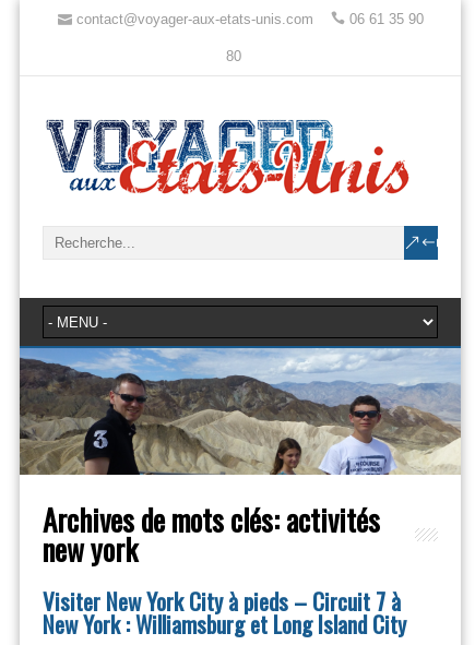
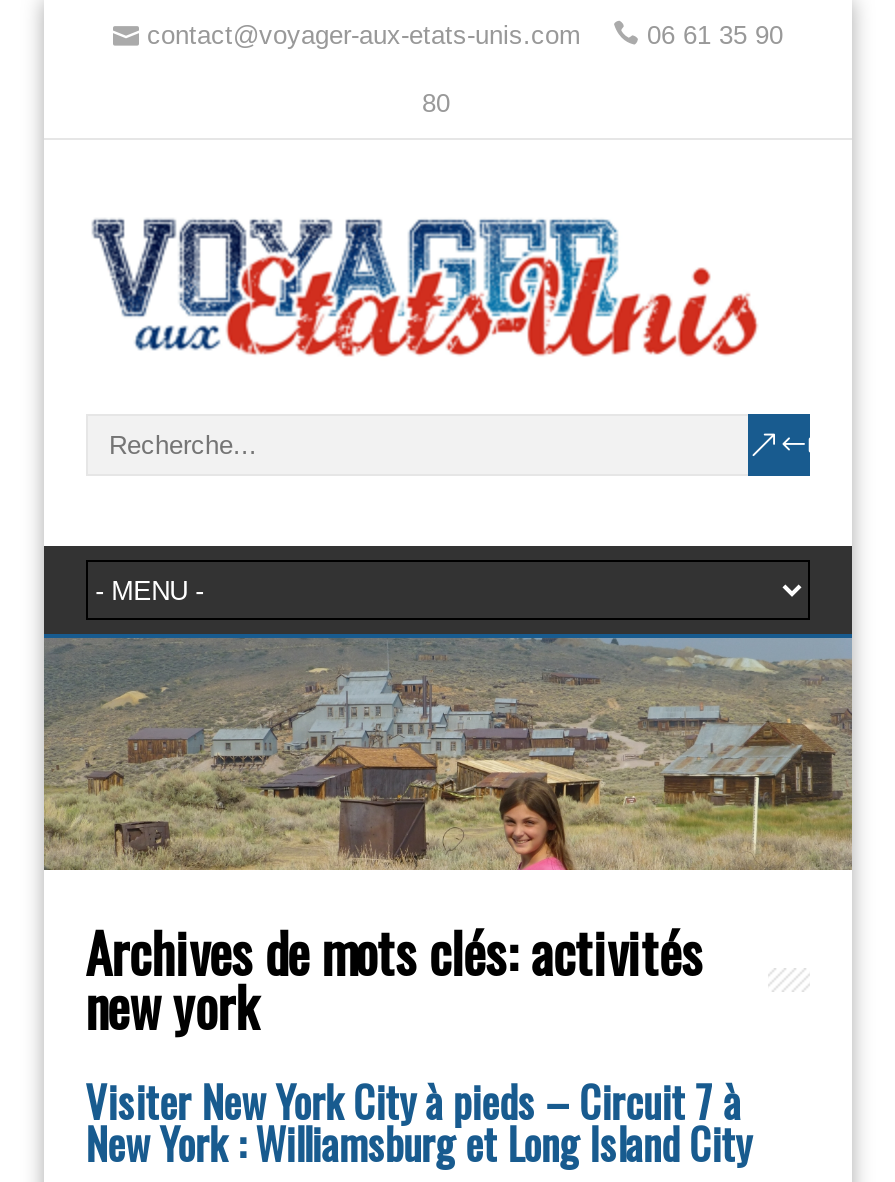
- [image]
+ [image]
